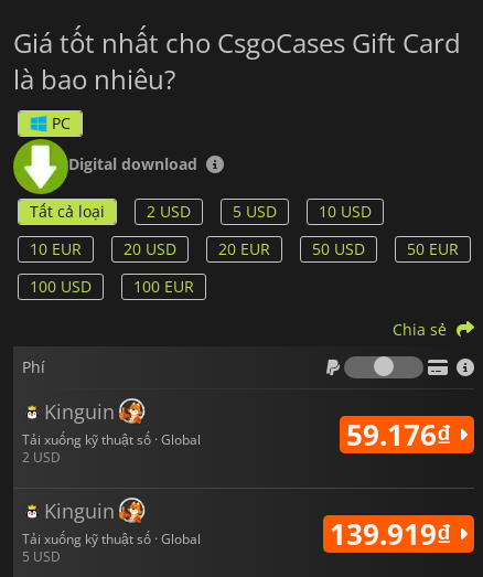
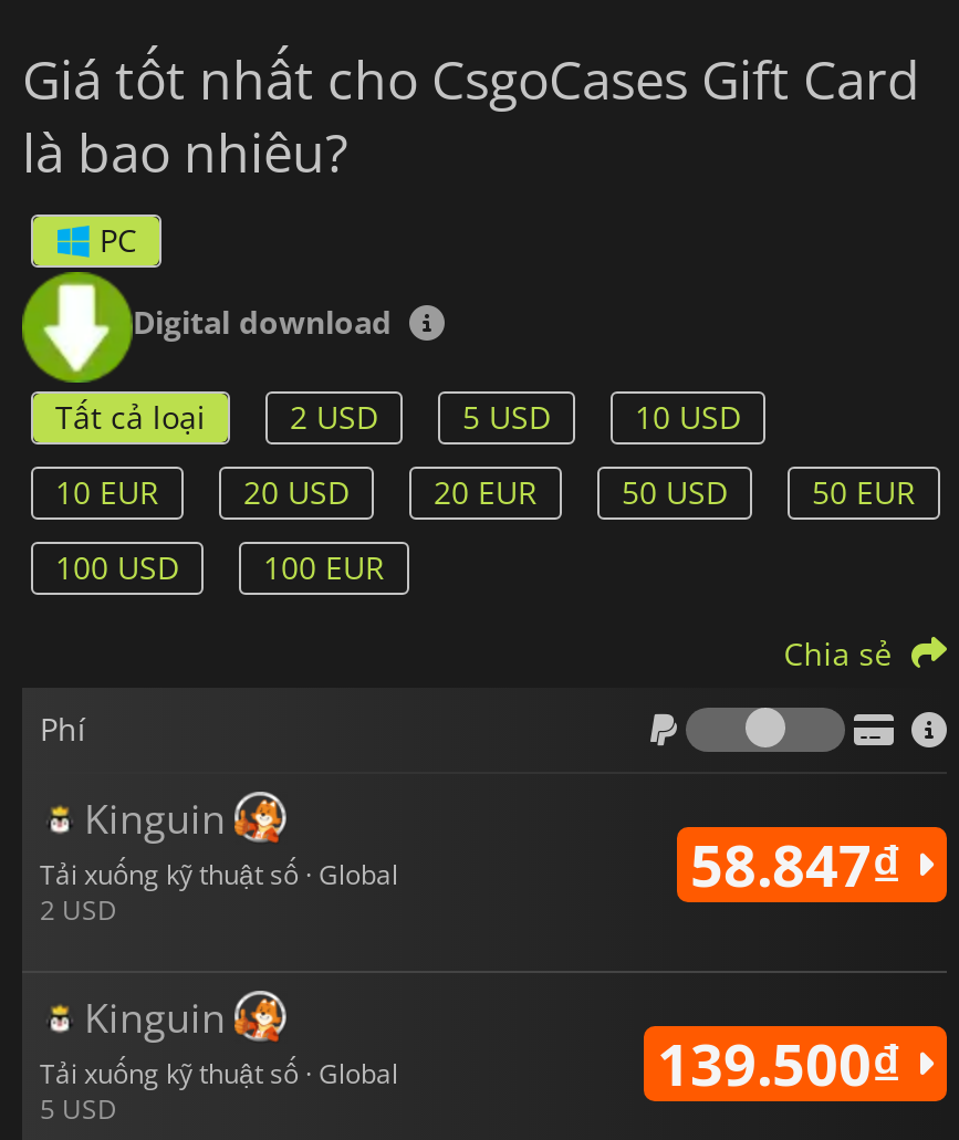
- 59.176₫
+ 58.847₫

- 139.919₫
+ 139.500₫
